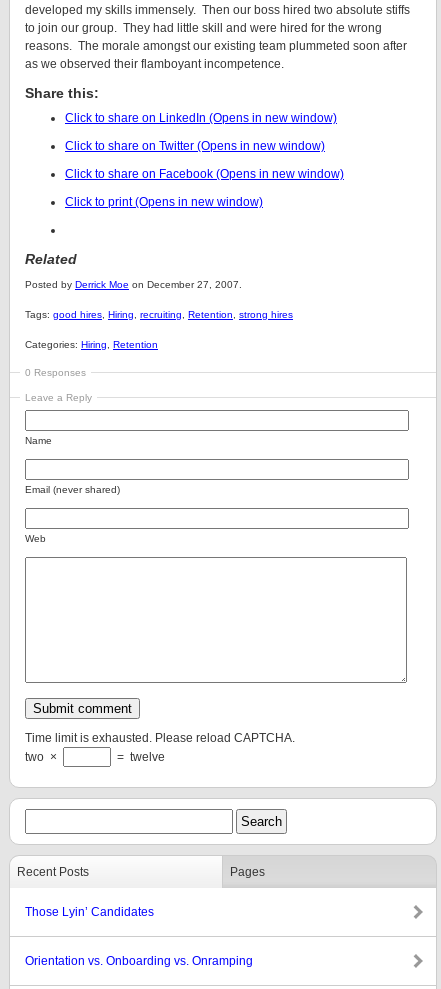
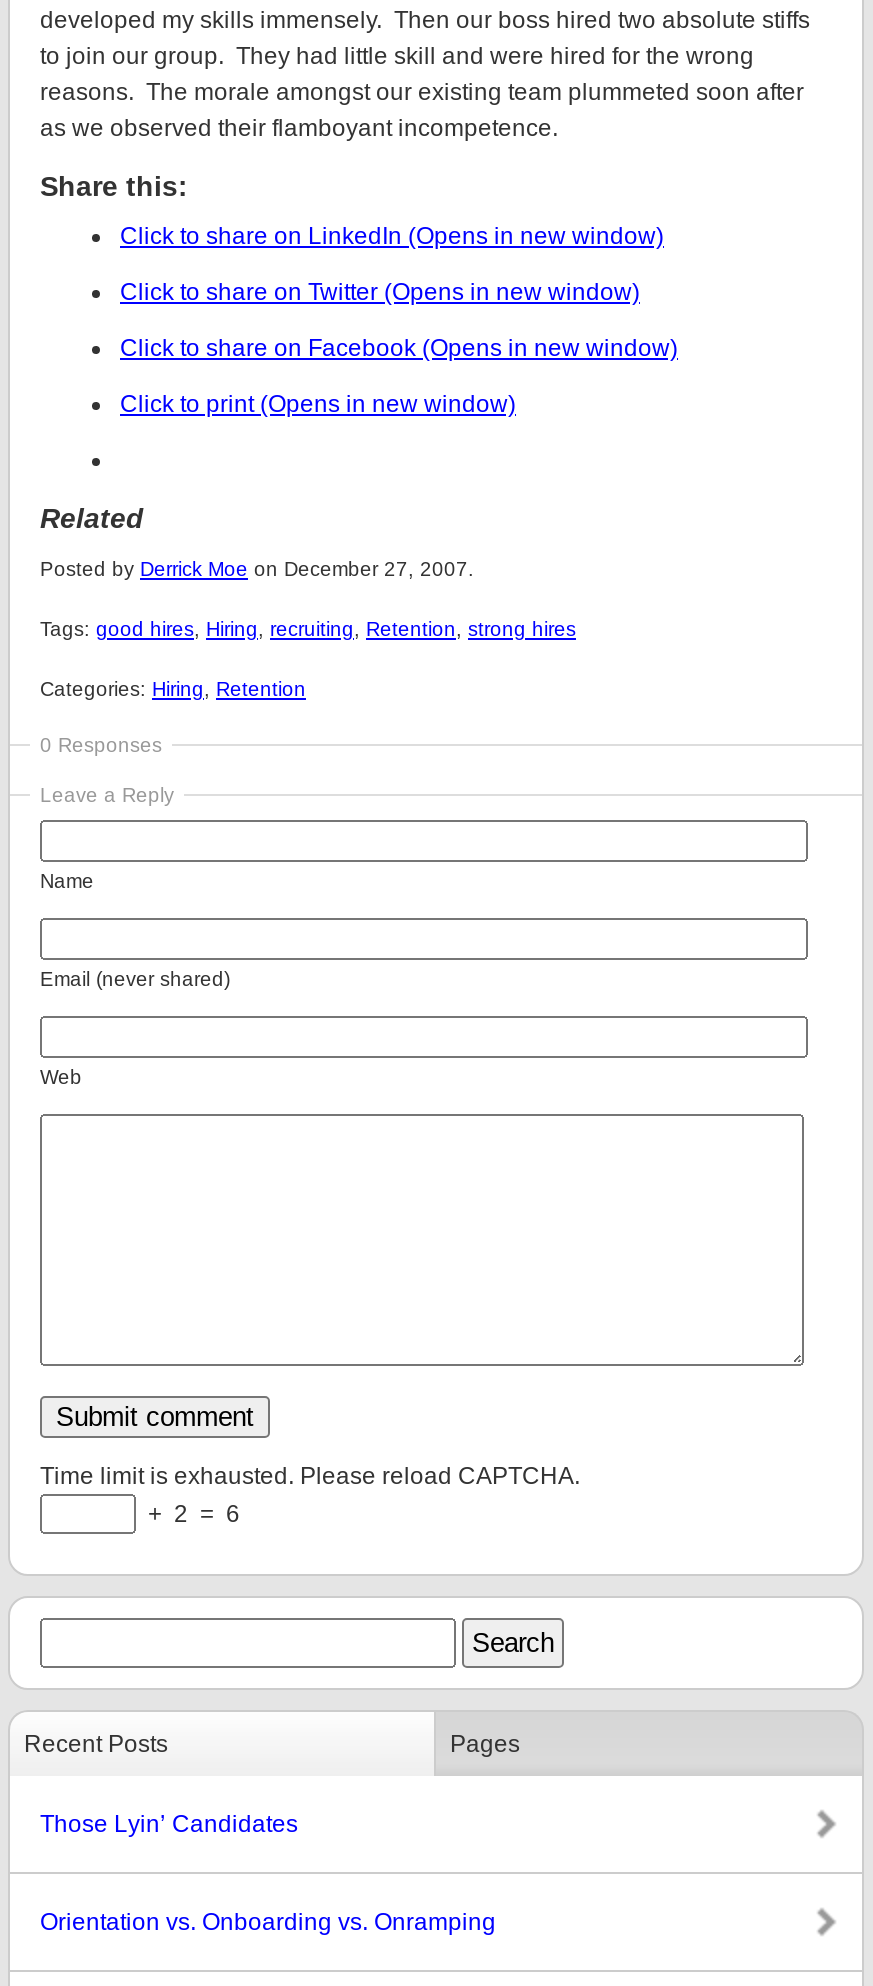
- two ×
- = twelve
+ + 2 = 6
